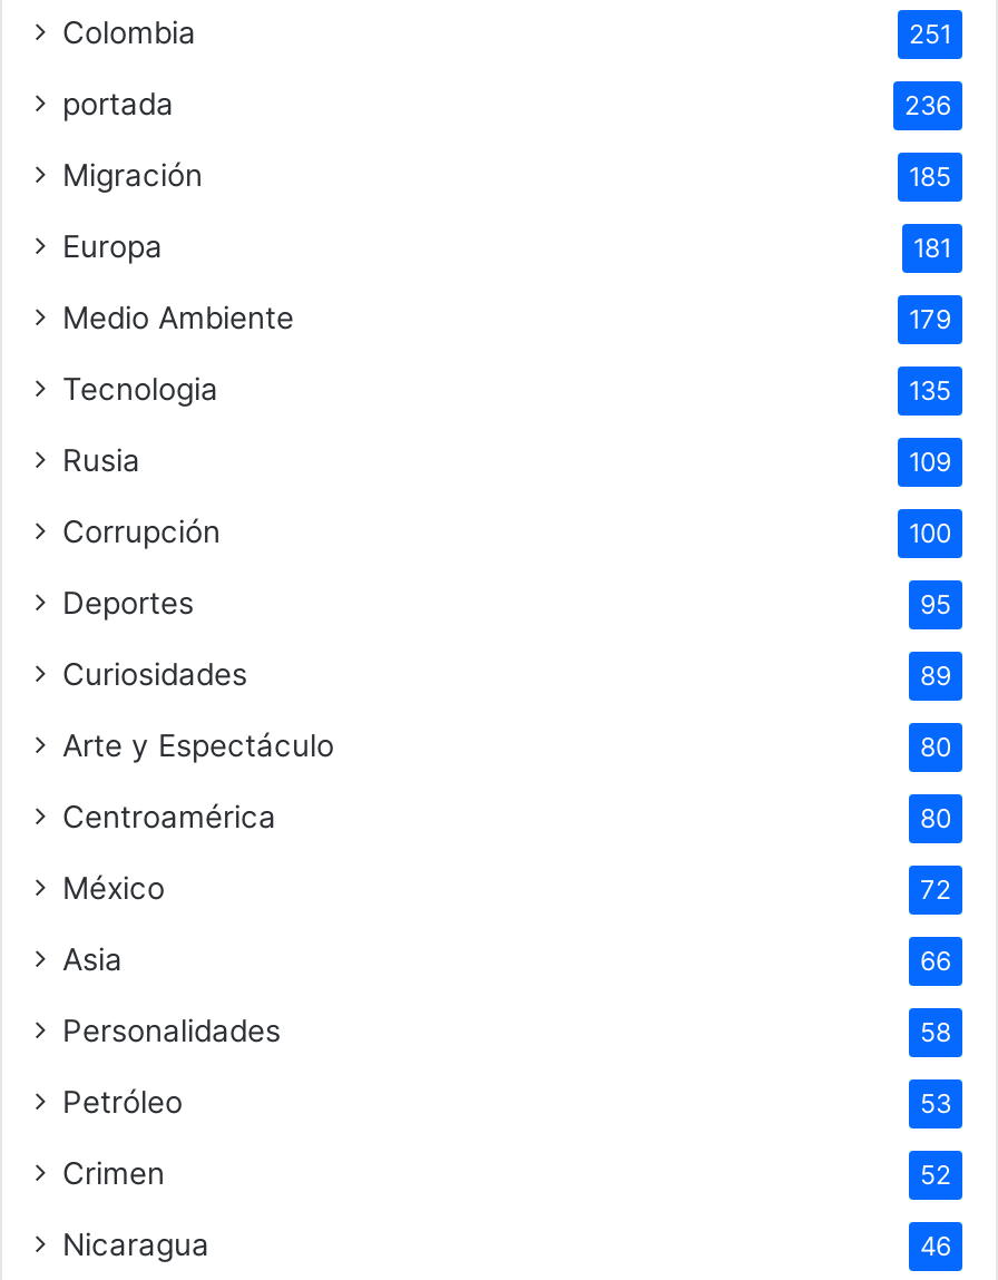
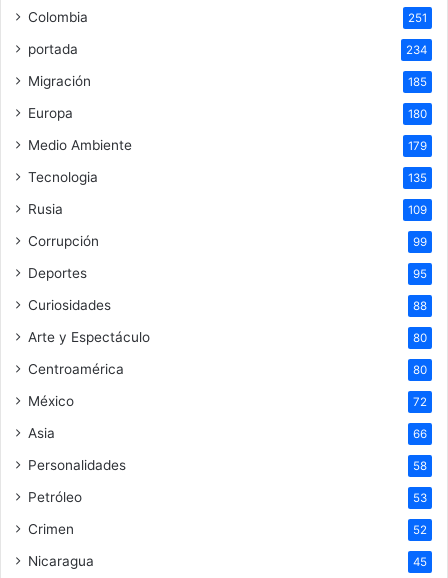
- 236
+ 234

- 181
+ 180

- 100
+ 99

- 89
+ 88

- 46
+ 45
